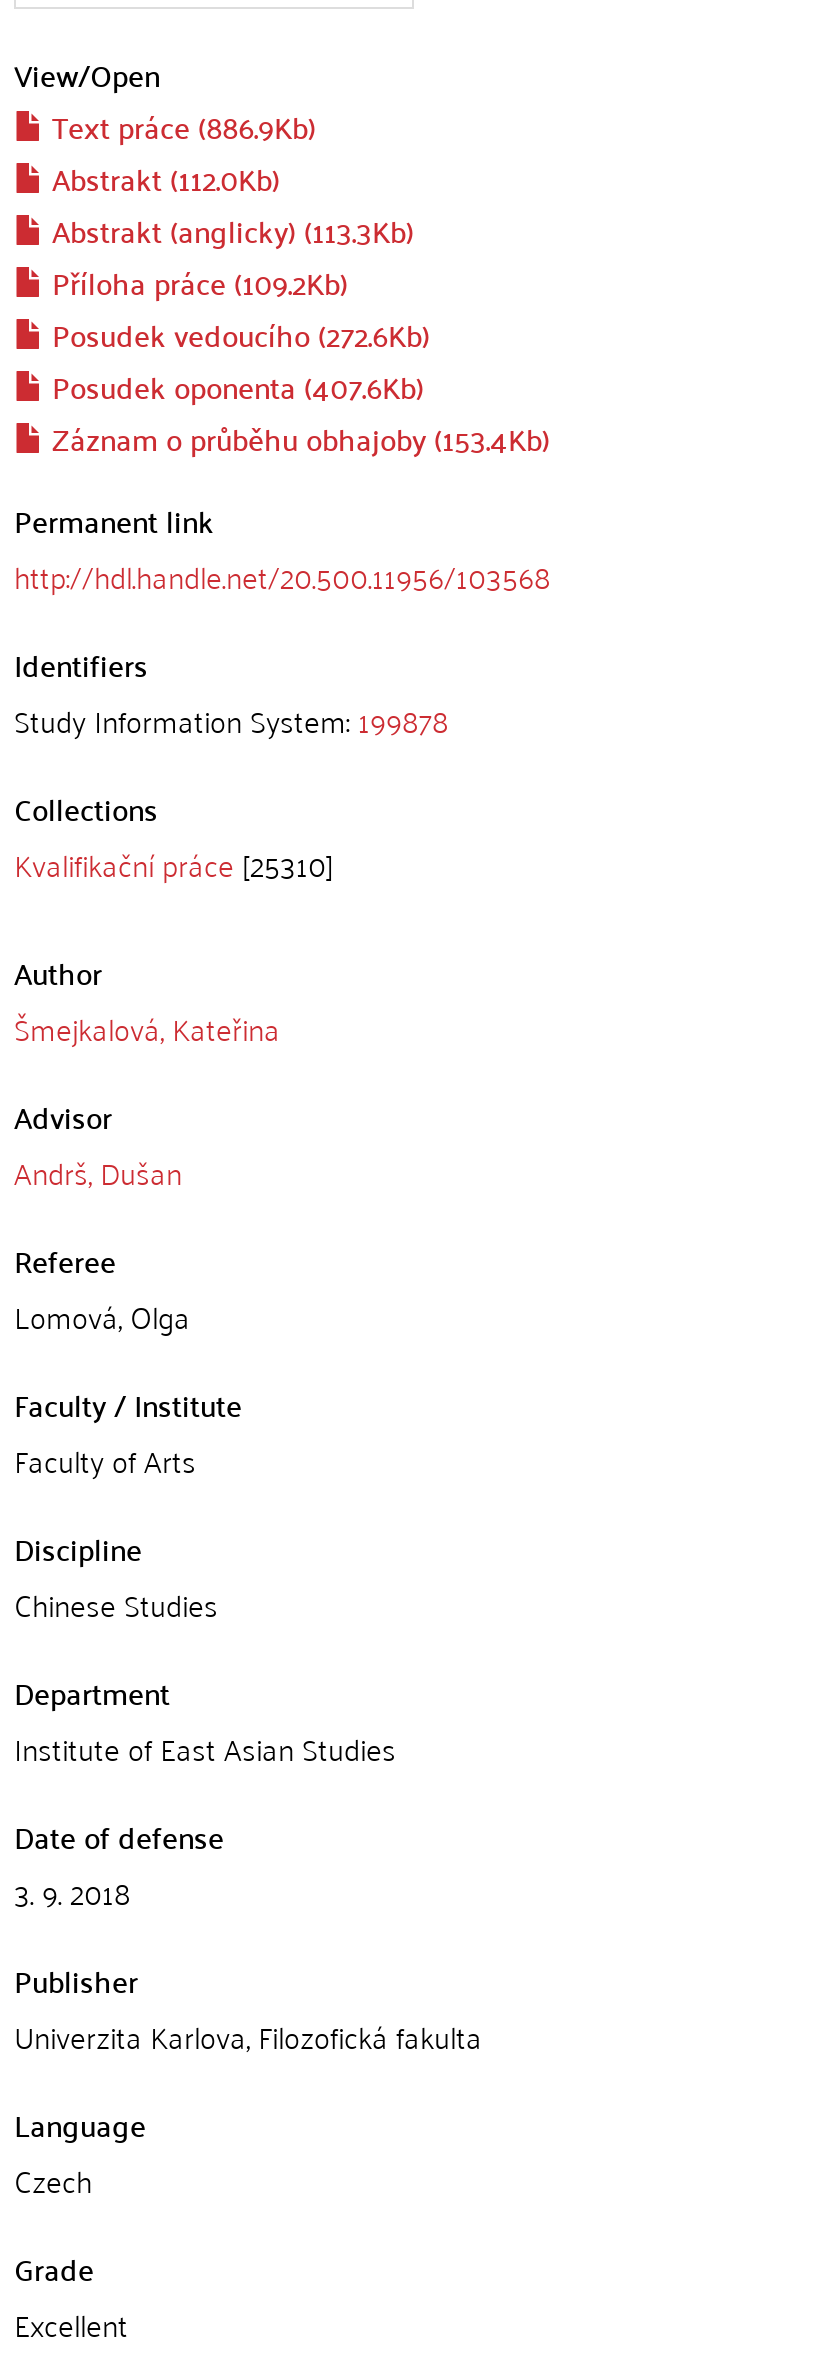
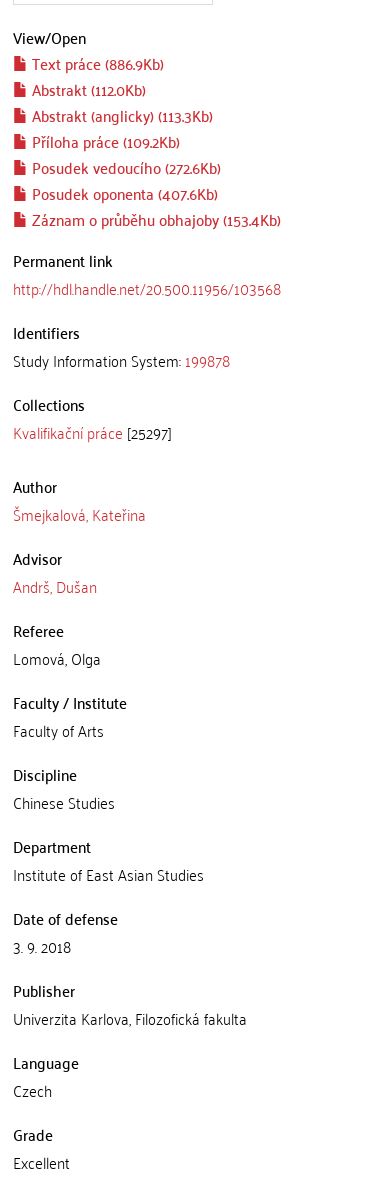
- Kvalifikační práce [25310]
+ Kvalifikační práce [25297]
